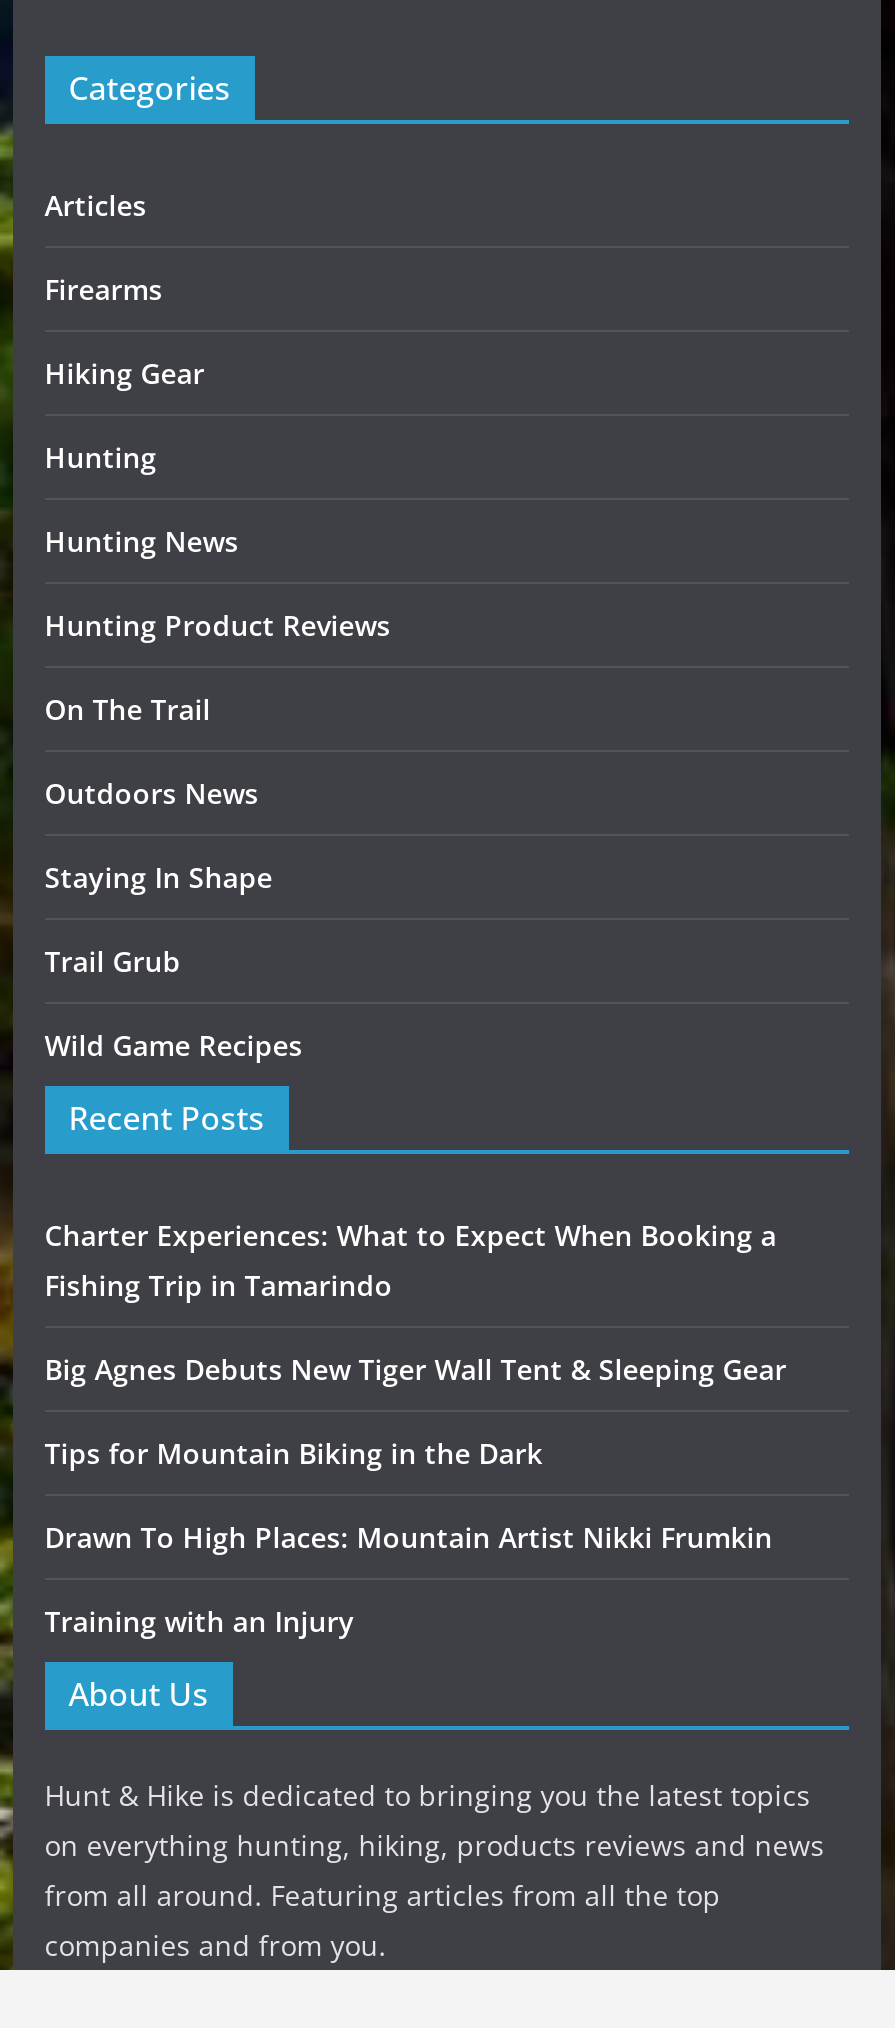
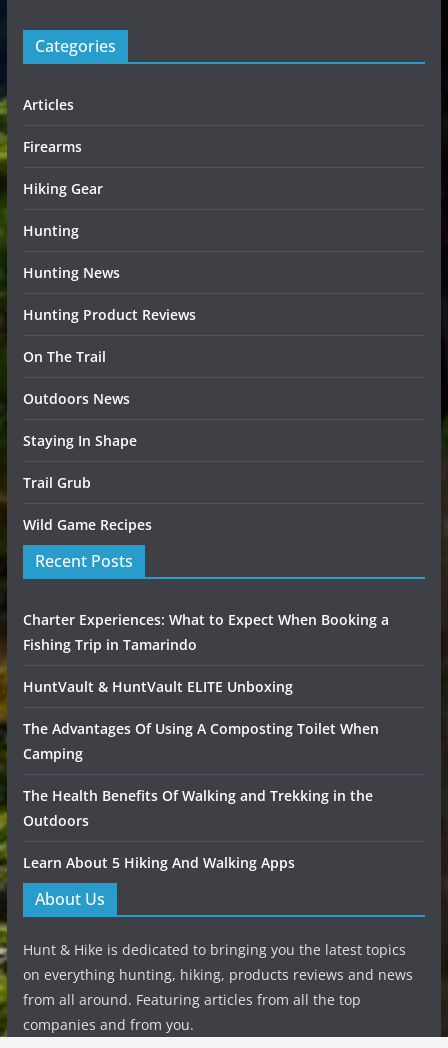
- Big Agnes Debuts New Tiger Wall Tent & Sleeping Gear
+ HuntVault & HuntVault ELITE Unboxing

- Tips for Mountain Biking in the Dark
+ The Advantages Of Using A Composting Toilet When
+ Camping

- Drawn To High Places: Mountain Artist Nikki Frumkin
+ The Health Benefits Of Walking and Trekking in the
+ Outdoors

- Training with an Injury
+ Learn About 5 Hiking And Walking Apps
